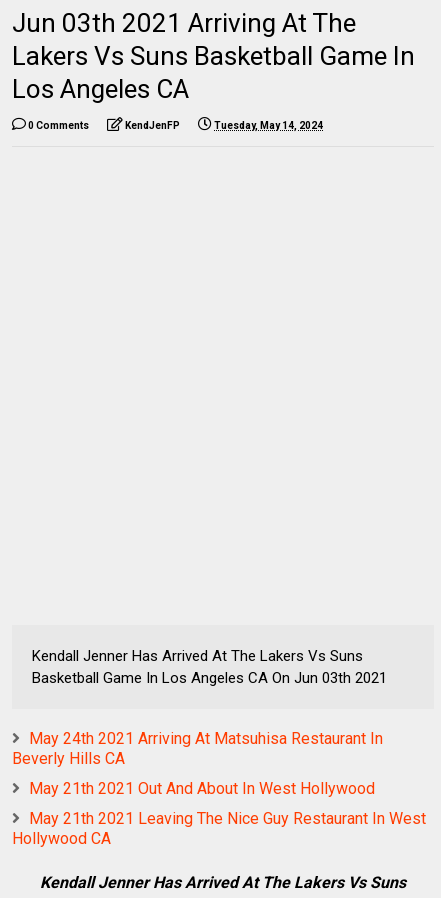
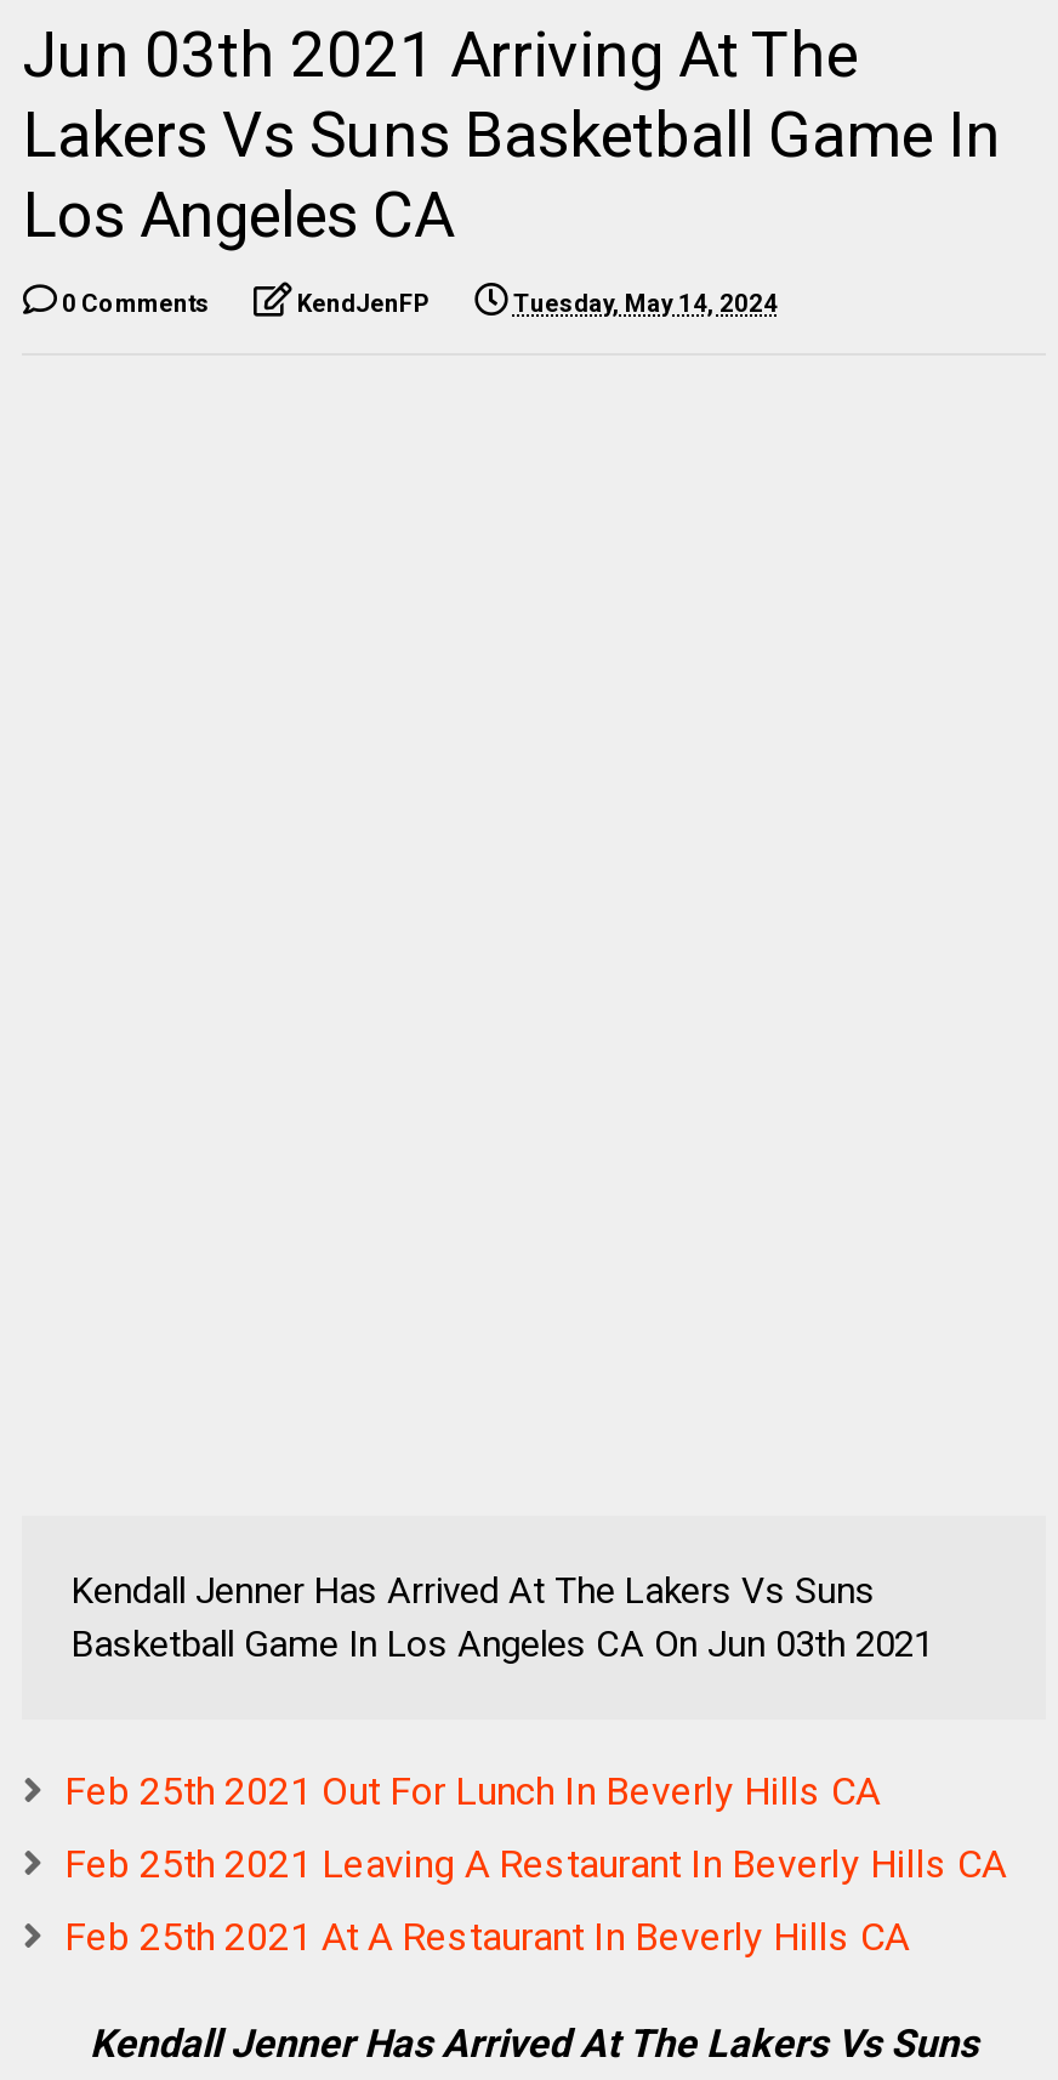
- May 24th 2021 Arriving At Matsuhisa Restaurant In
- Beverly Hills CA
+ Feb 25th 2021 Out For Lunch In Beverly Hills CA

- May 21th 2021 Out And About In West Hollywood
+ Feb 25th 2021 Leaving A Restaurant In Beverly Hills CA

- May 21th 2021 Leaving The Nice Guy Restaurant In West
- Hollywood CA
+ Feb 25th 2021 At A Restaurant In Beverly Hills CA
